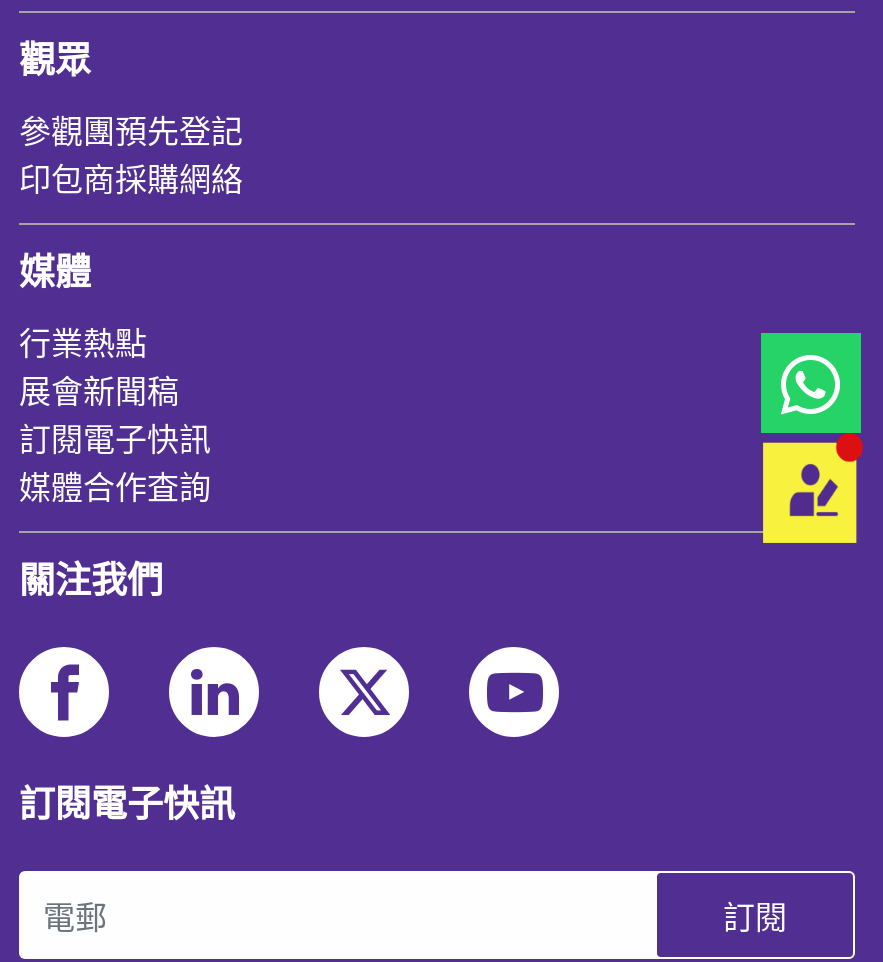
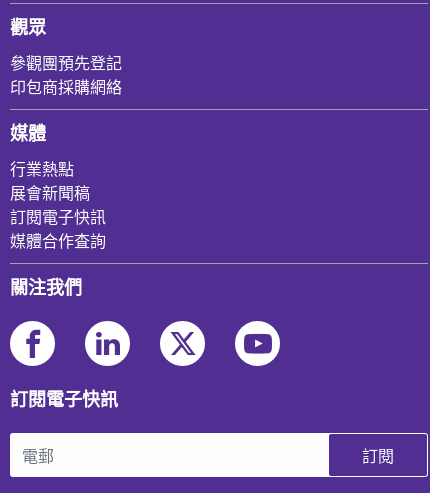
- [image]
